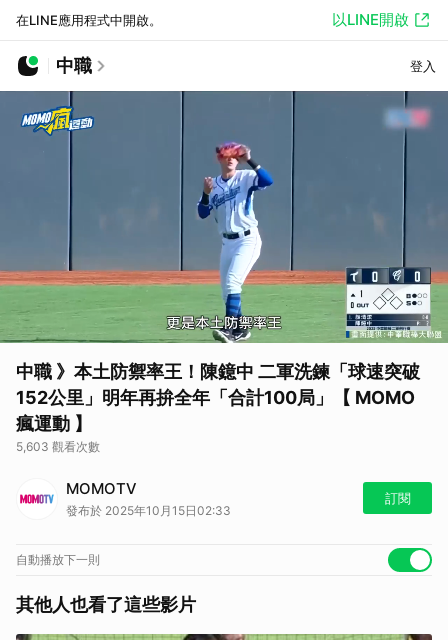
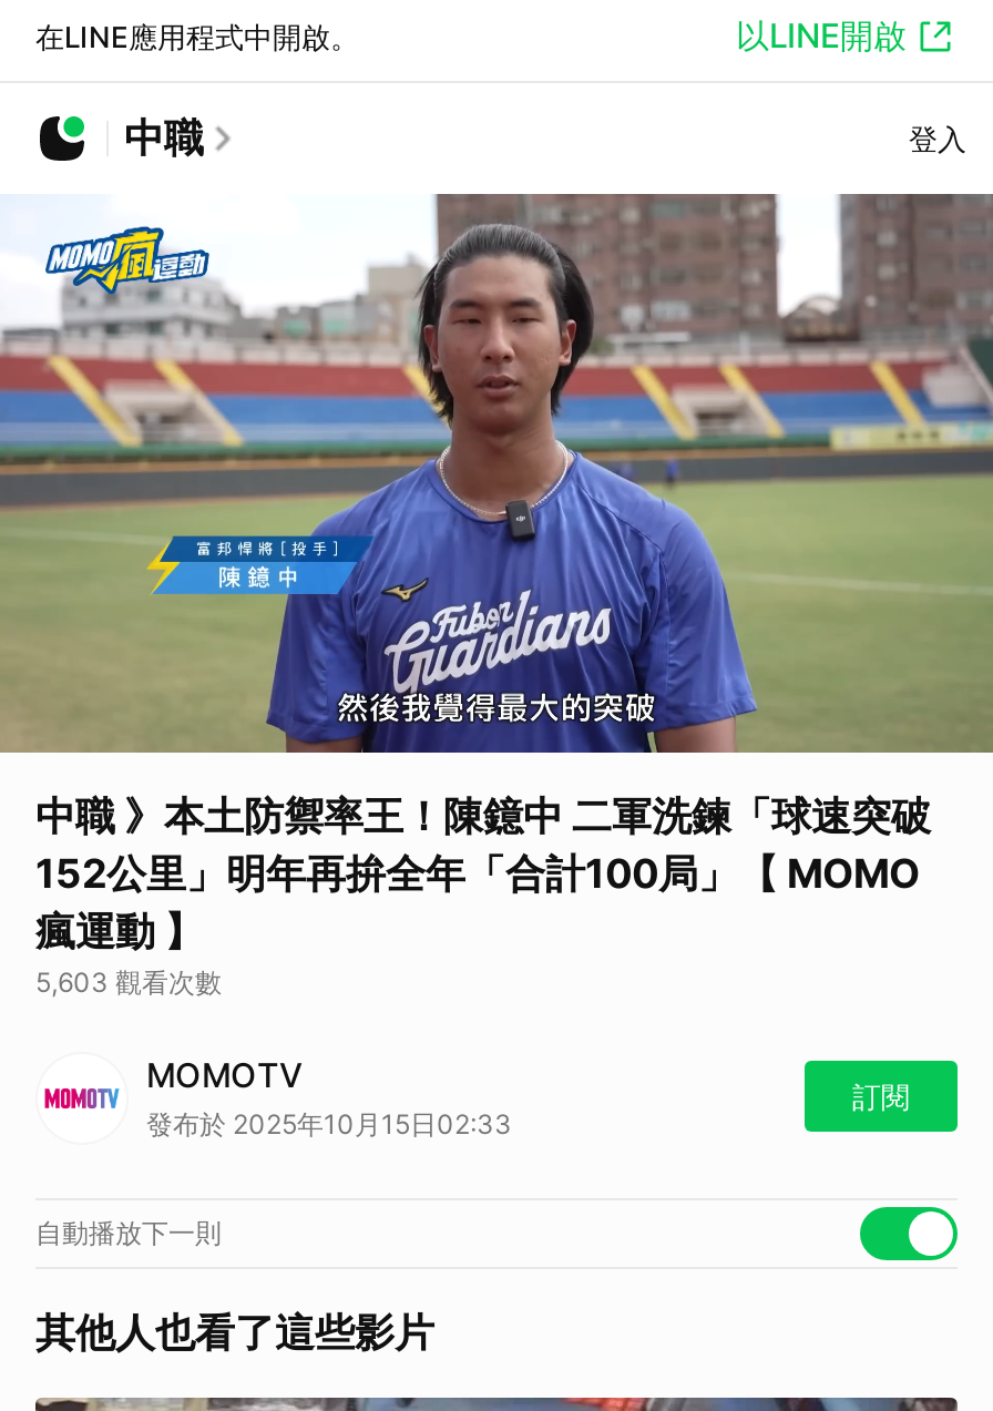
- [image]
+ [image]
